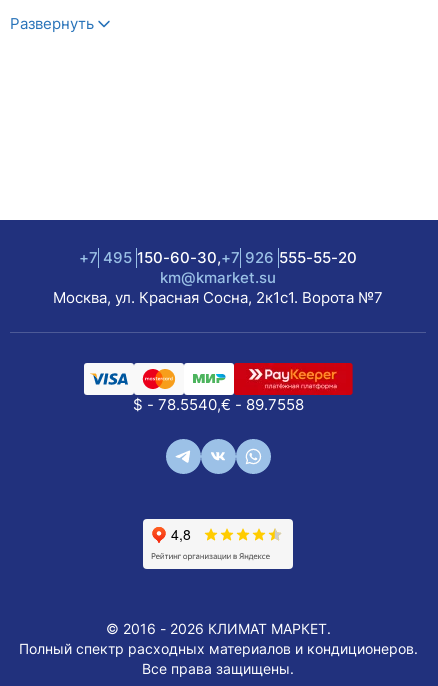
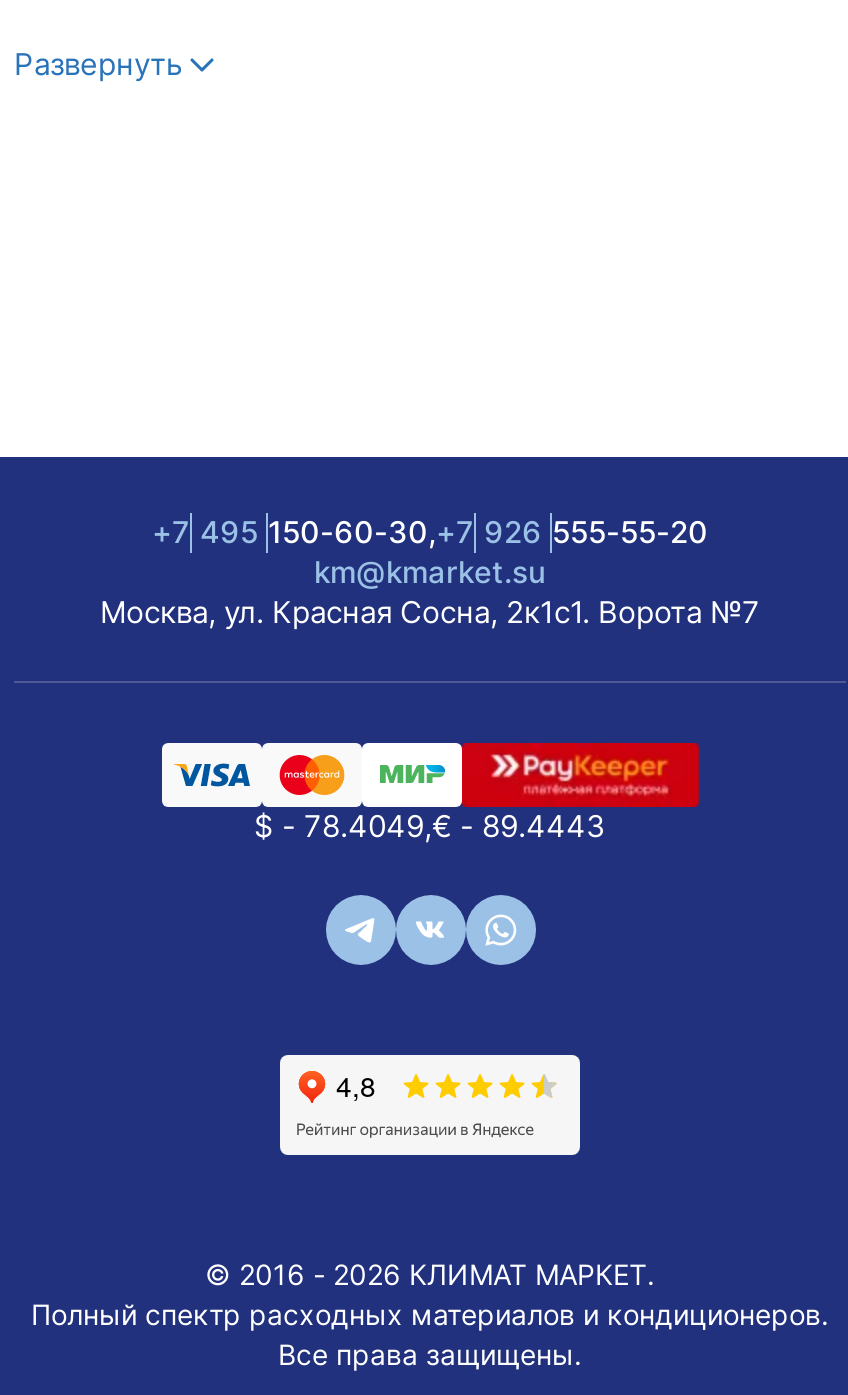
- $ - 78.5540,€ - 89.7558
+ $ - 78.4049,€ - 89.4443
